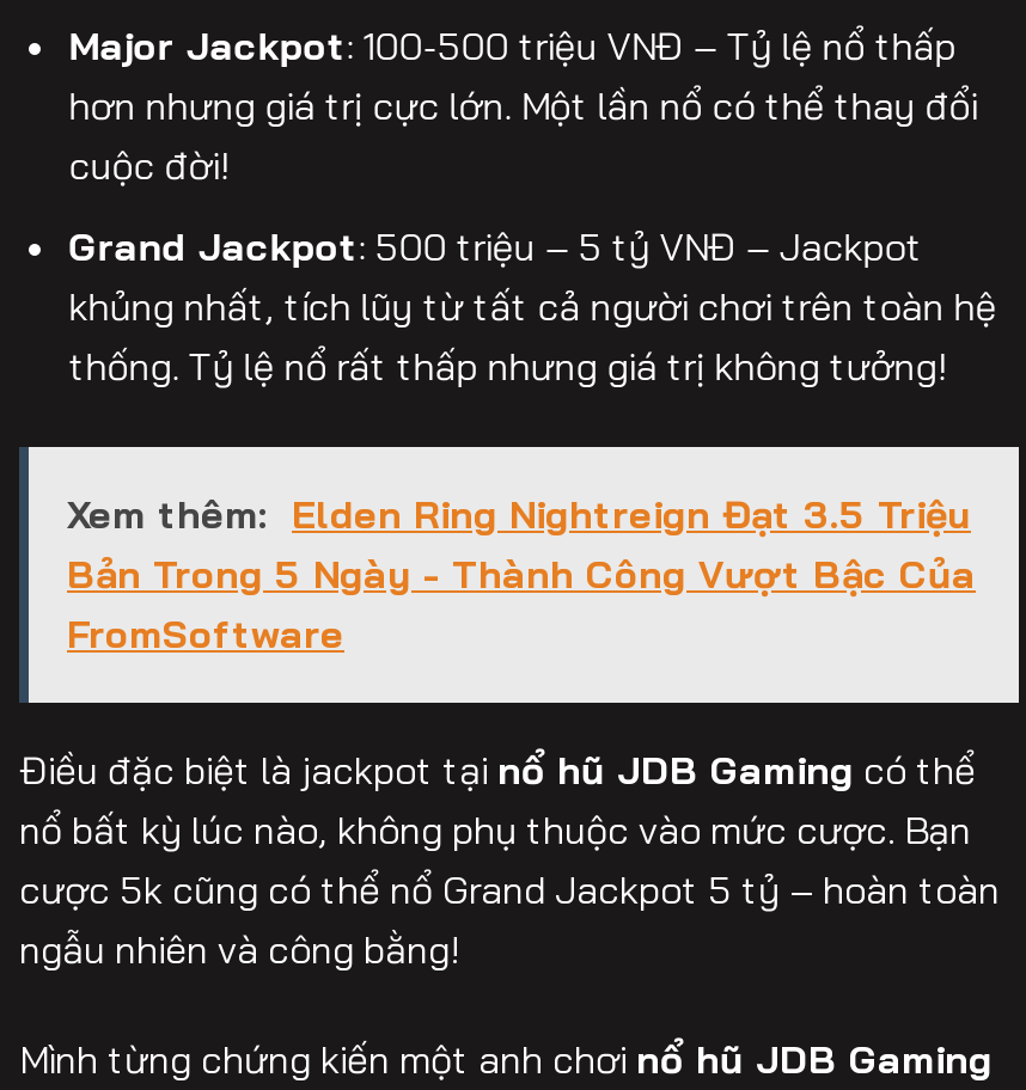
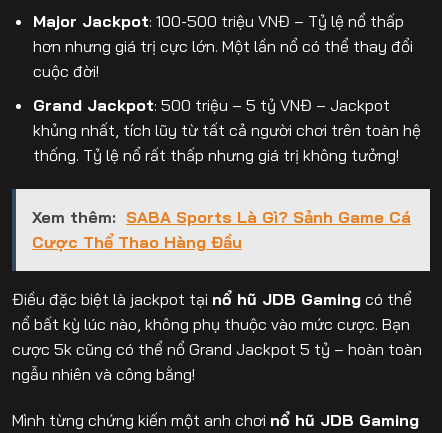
- Xem thêm: Elden Ring Nightreign Đạt 3.5 Triệu
- Bản Trong 5 Ngày - Thành Công Vượt Bậc Của
- FromSoftware
+ Xem thêm: SABA Sports Là Gì? Sảnh Game Cá
+ Cược Thể Thao Hàng Đầu
